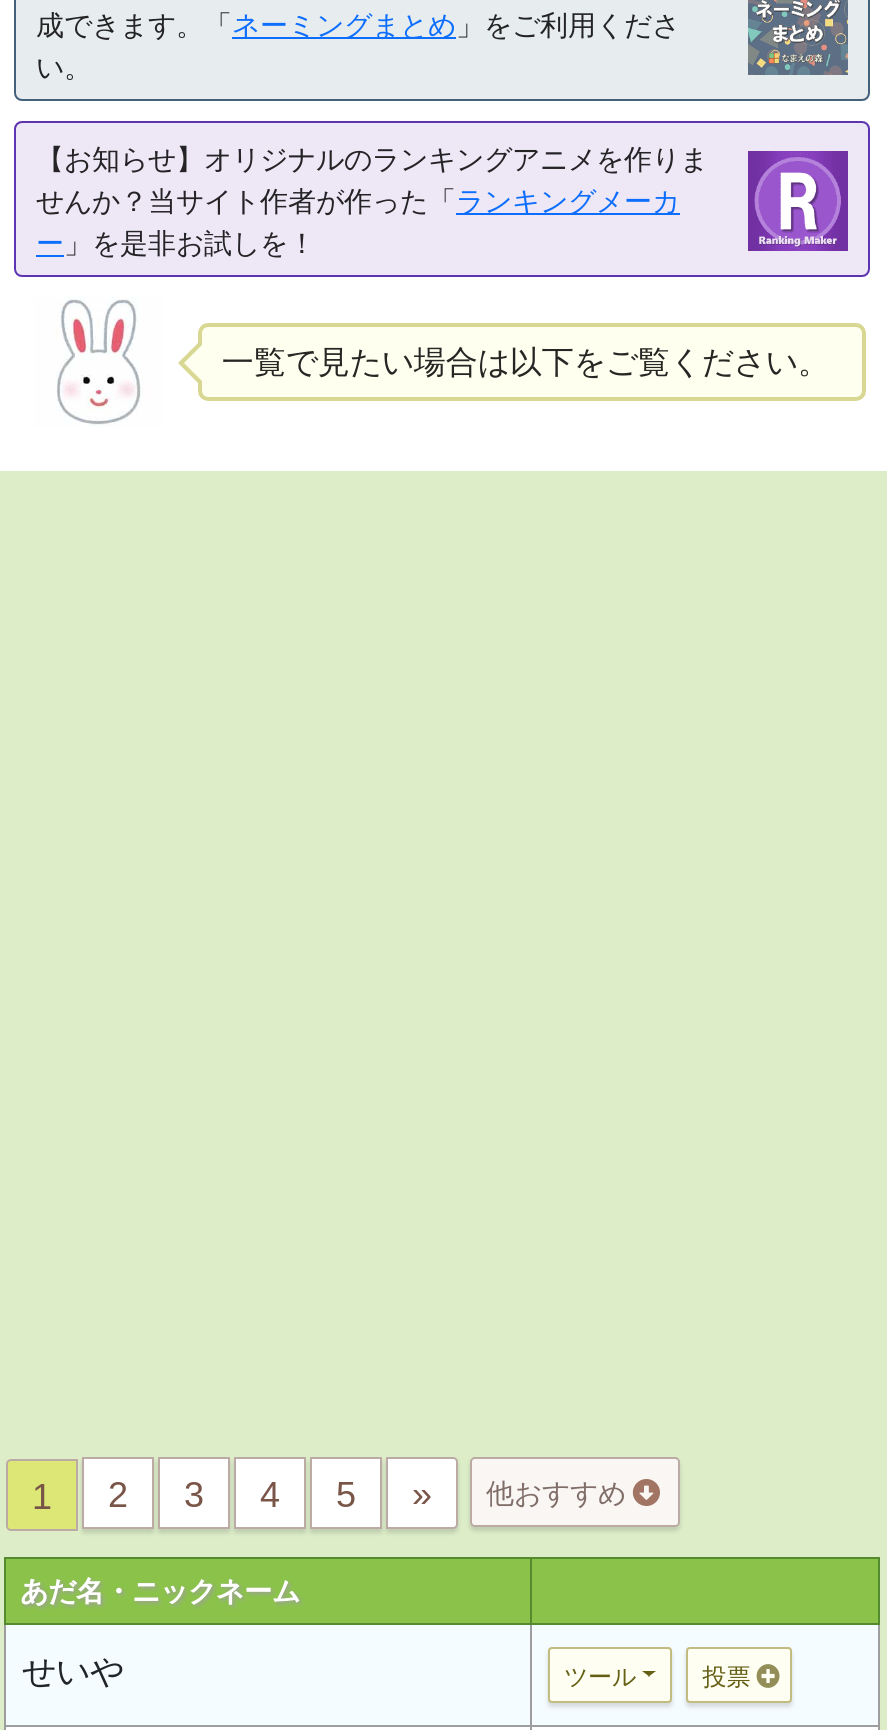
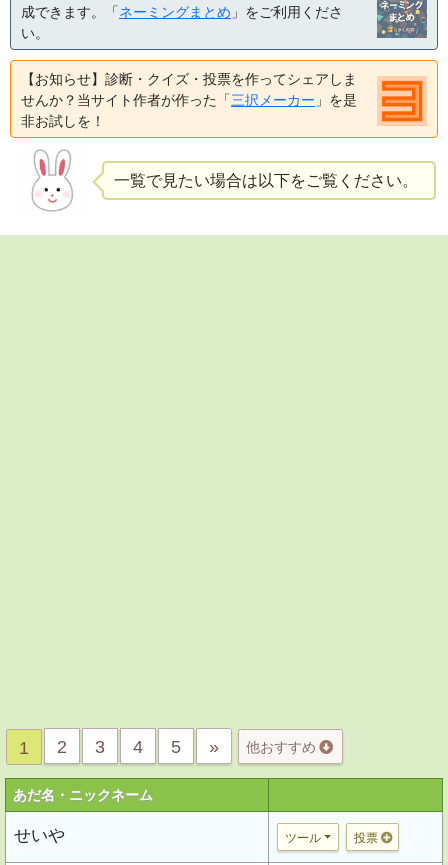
- [image]
- 【お知らせ】オリジナルのランキングアニメを作りま
- せんか？当サイト作者が作った「ランキングメーカ
- ー」を是非お試しを！
+ [image]
+ 【お知らせ】診断・クイズ・投票を作ってシェアしま
+ せんか？当サイト作者が作った「三択メーカー」を是
+ 非お試しを！
